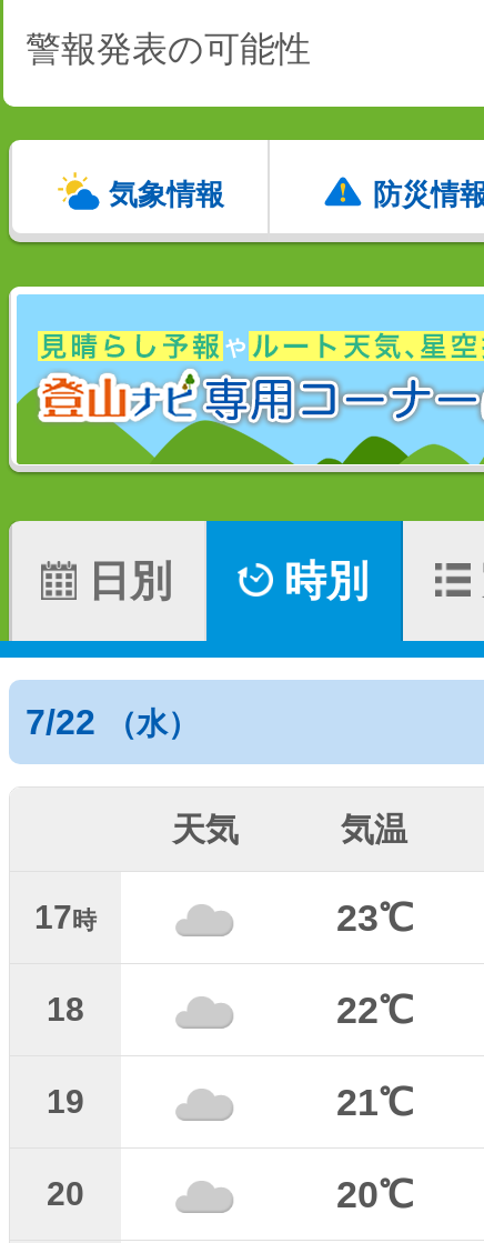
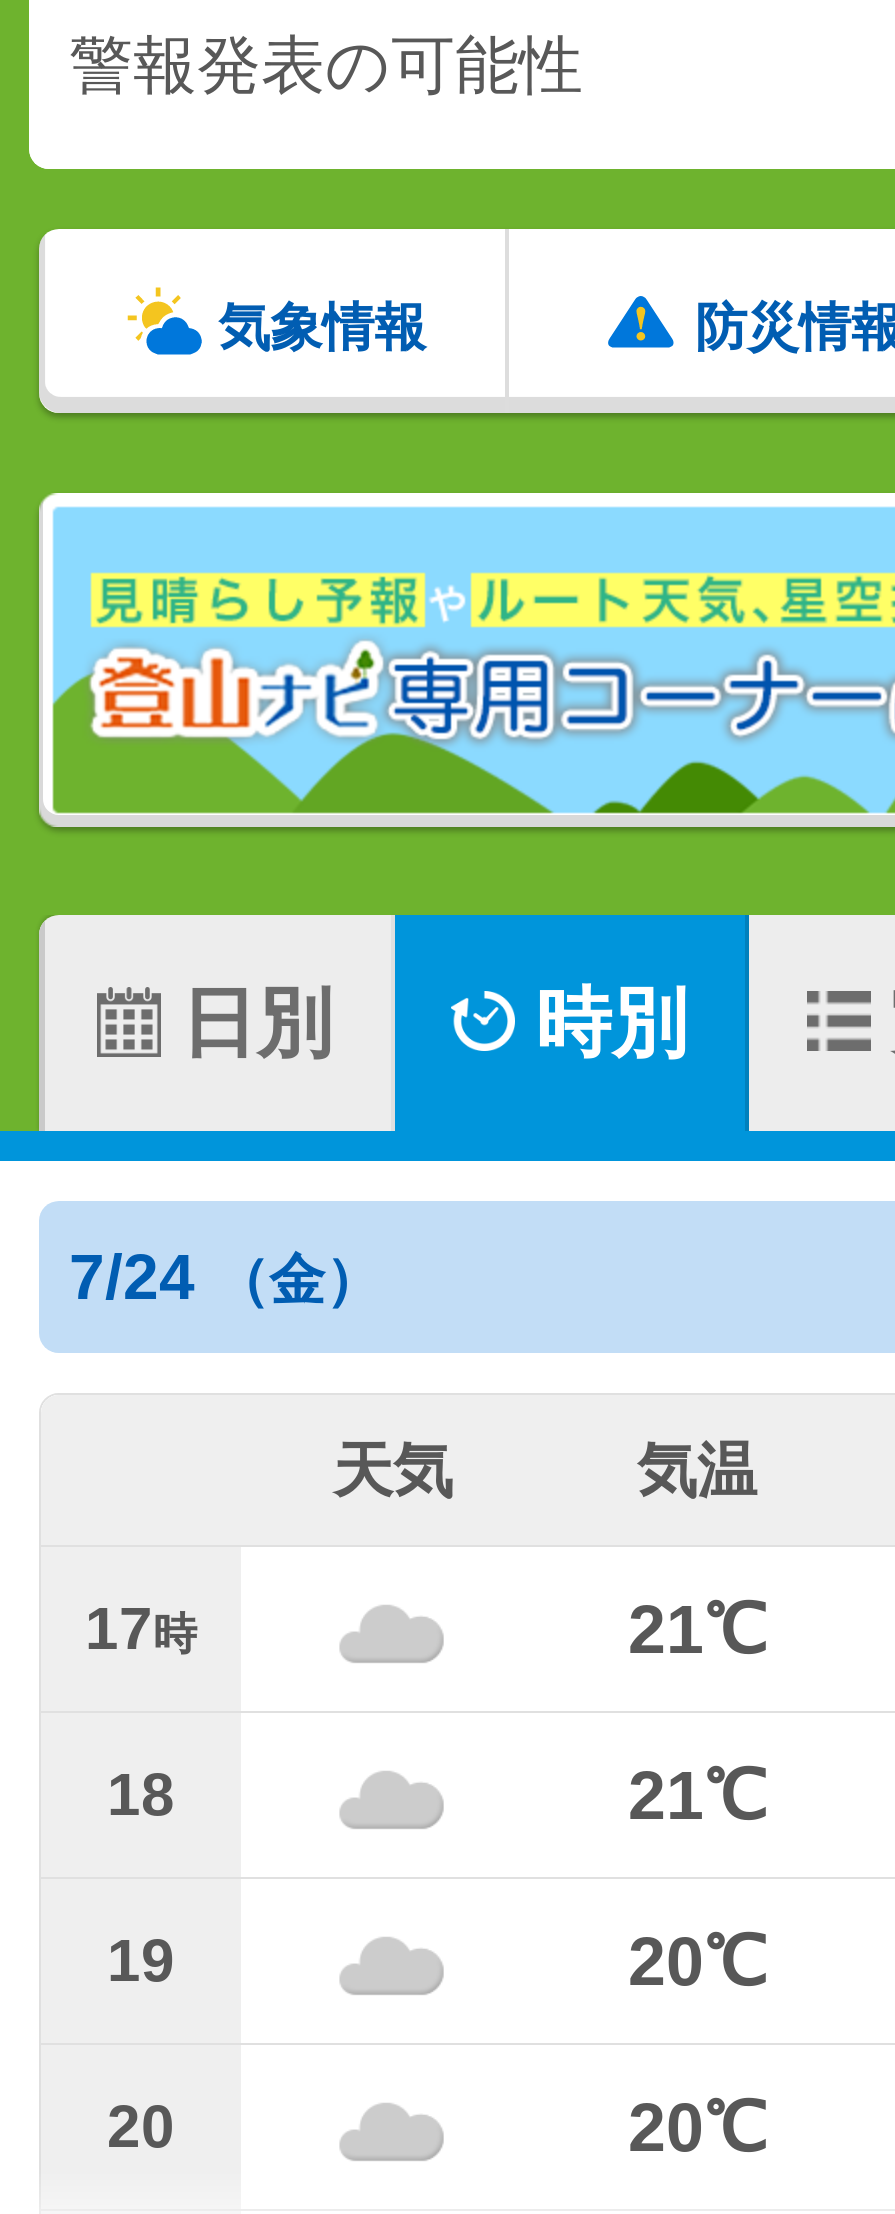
- 7/22（水）
+ 7/24（金）

- 23℃
+ 21℃

- 22℃
+ 21℃

- 21℃
+ 20℃
